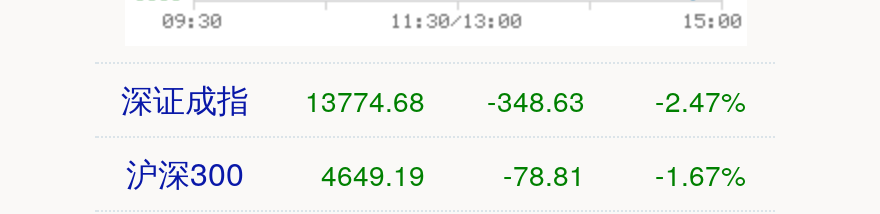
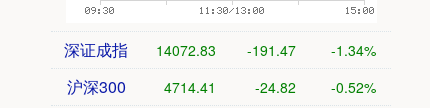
- 13774.68
+ 14072.83

- -348.63
+ -191.47

- -2.47%
+ -1.34%

- 4649.19
+ 4714.41

- -78.81
+ -24.82

- -1.67%
+ -0.52%
